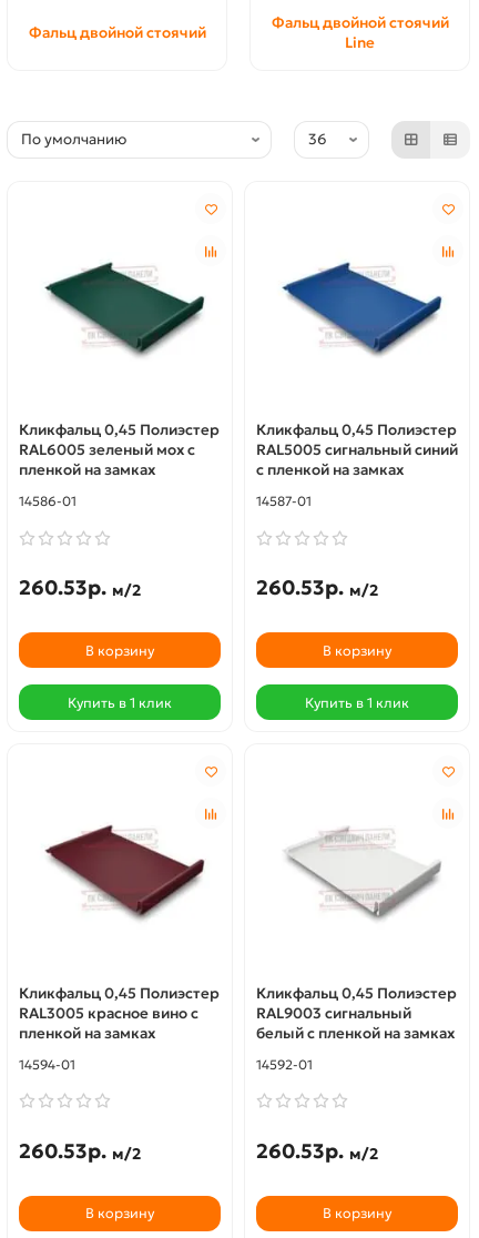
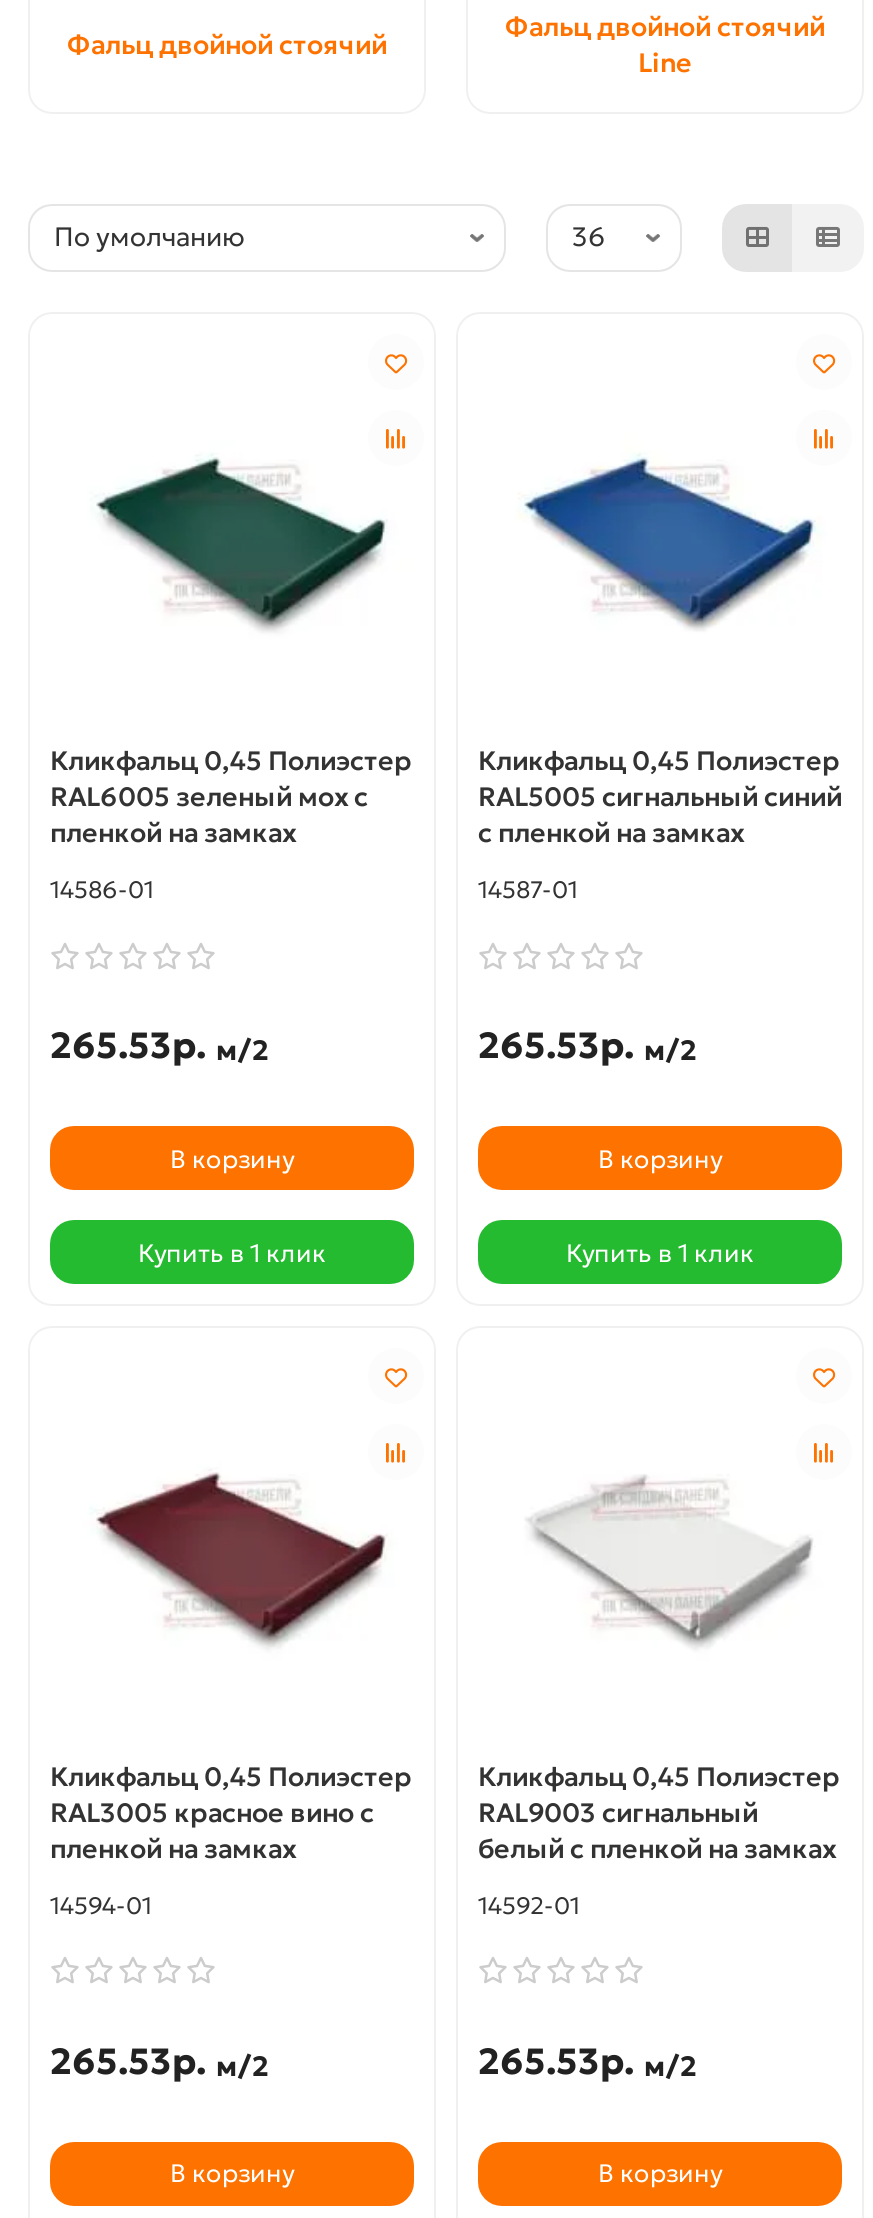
- 260.53р. м/2
+ 265.53р. м/2

- 260.53р. м/2
+ 265.53р. м/2

- 260.53р. м/2
+ 265.53р. м/2

- 260.53р. м/2
+ 265.53р. м/2
